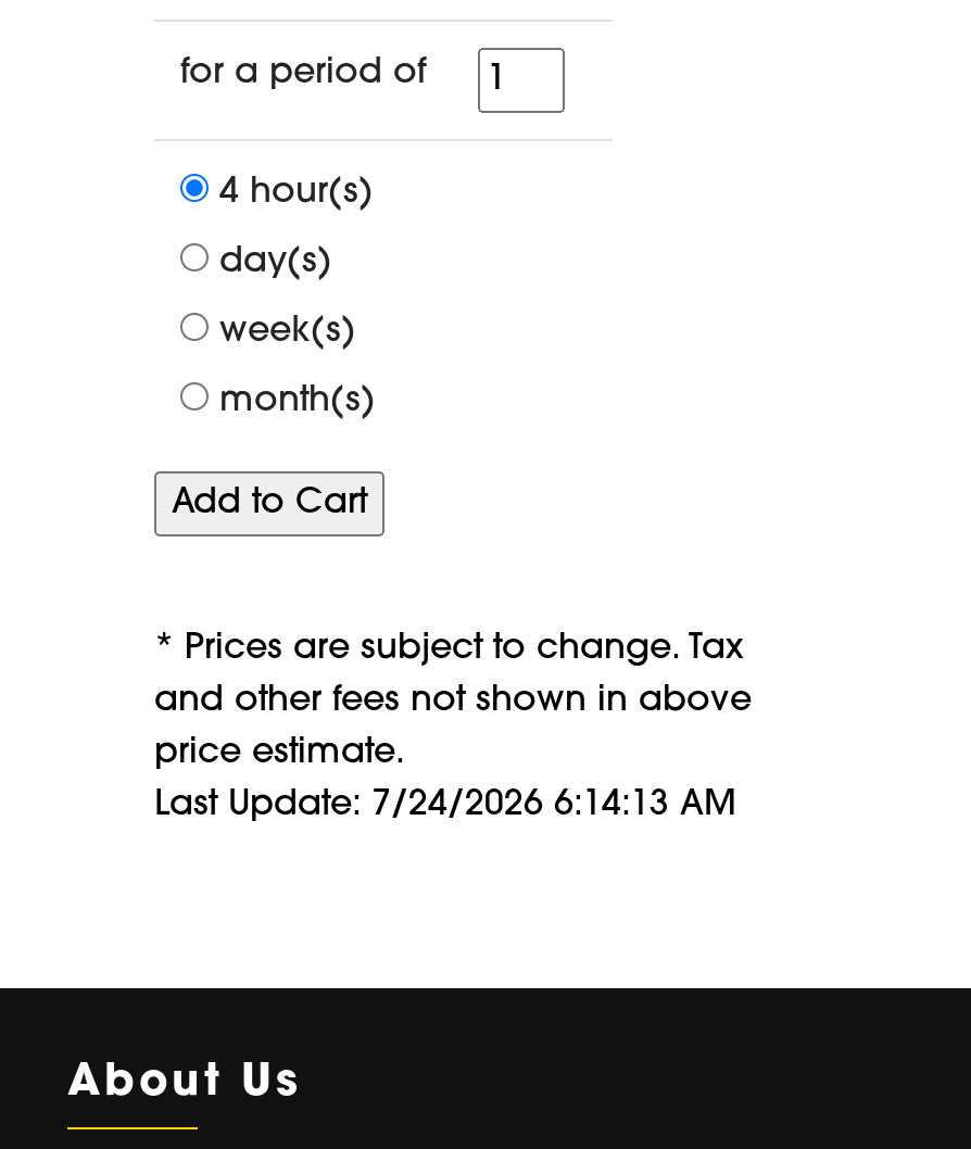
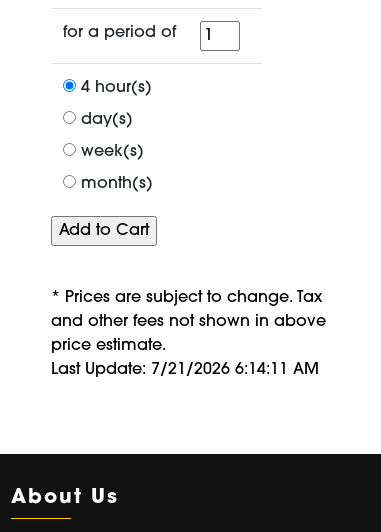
- Last Update: 7/24/2026 6:14:13 AM
+ Last Update: 7/21/2026 6:14:11 AM
